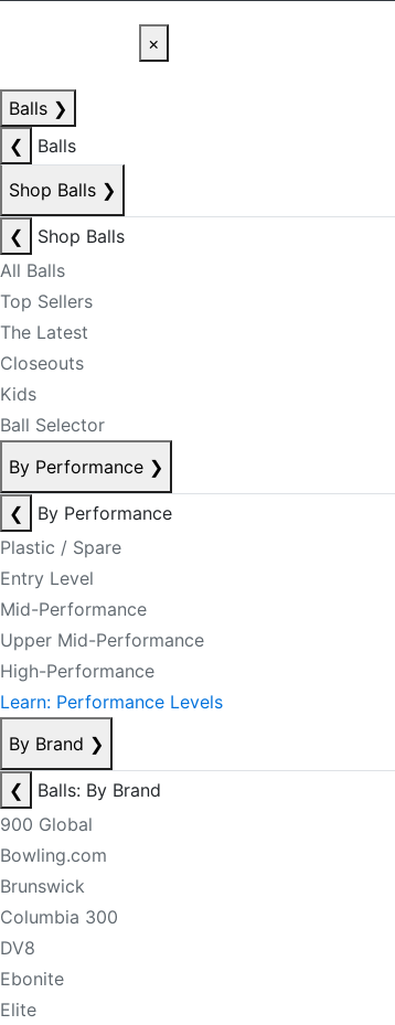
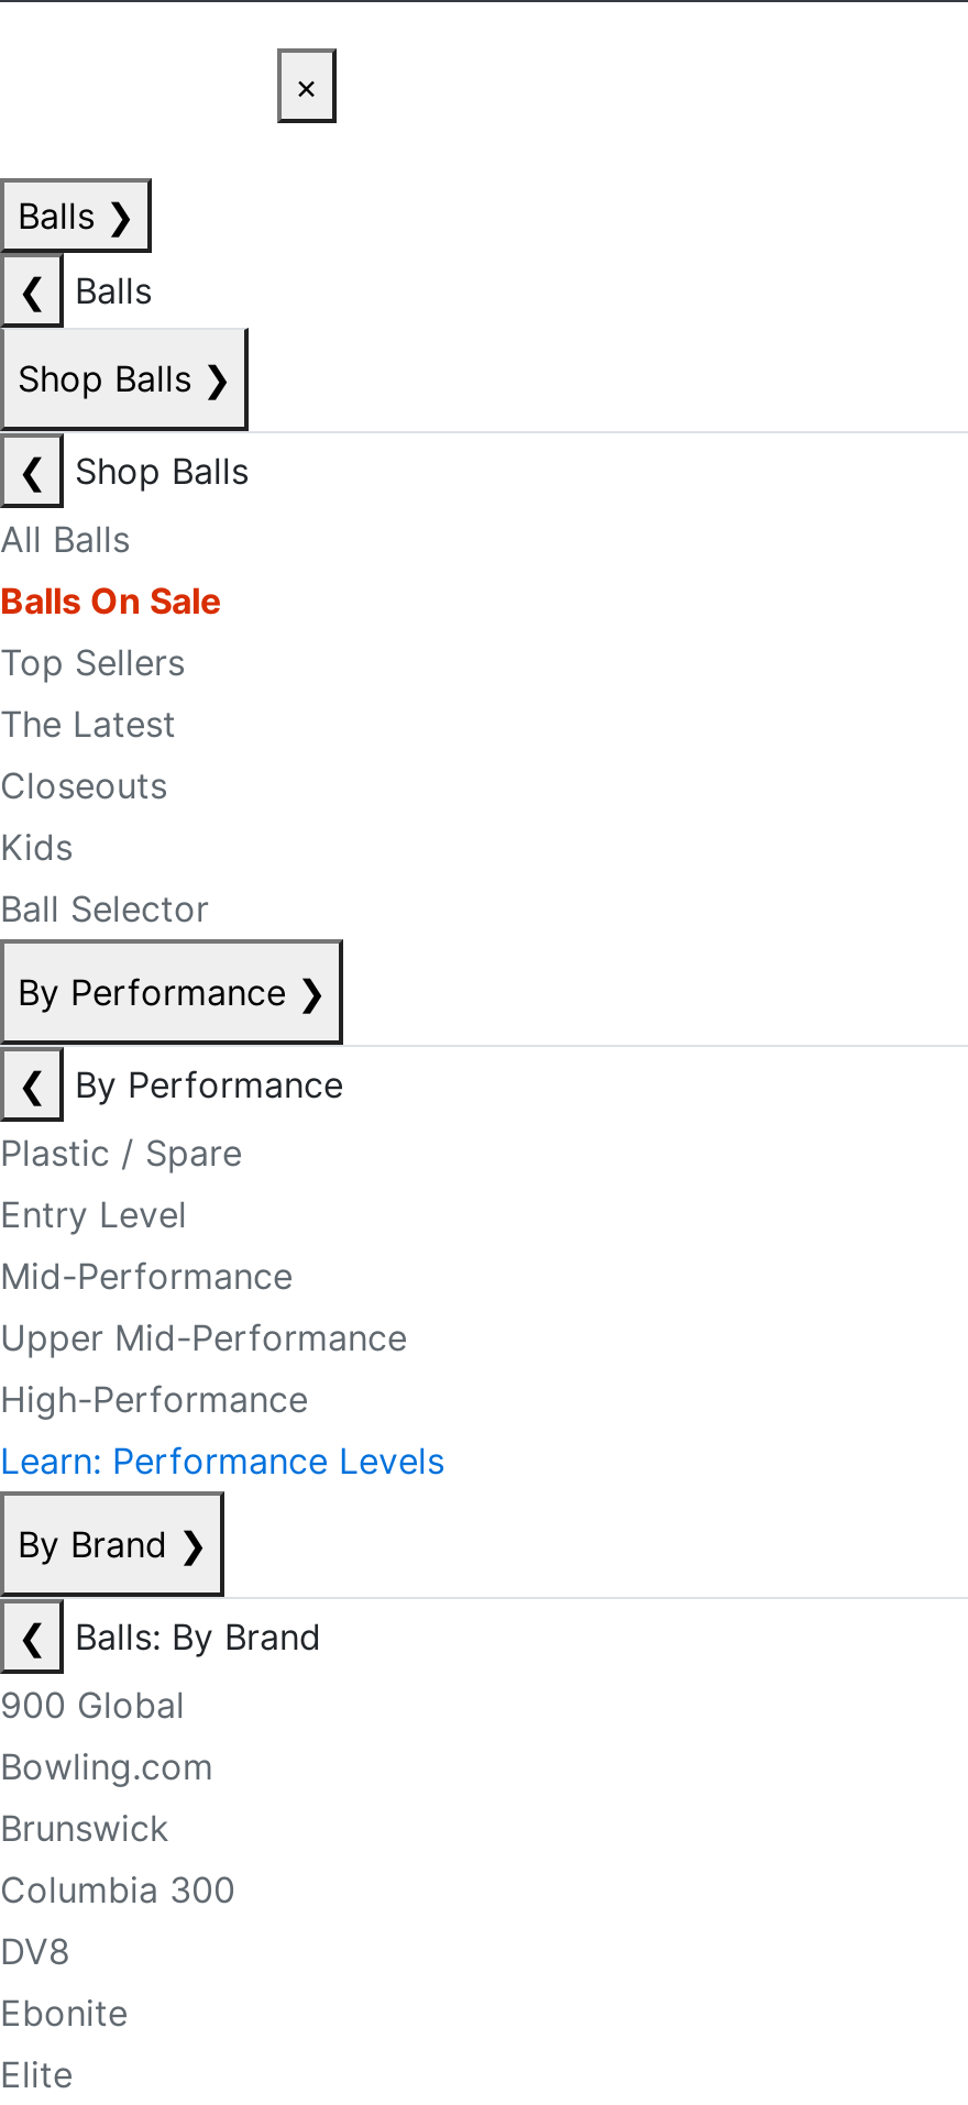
+ Balls On Sale
